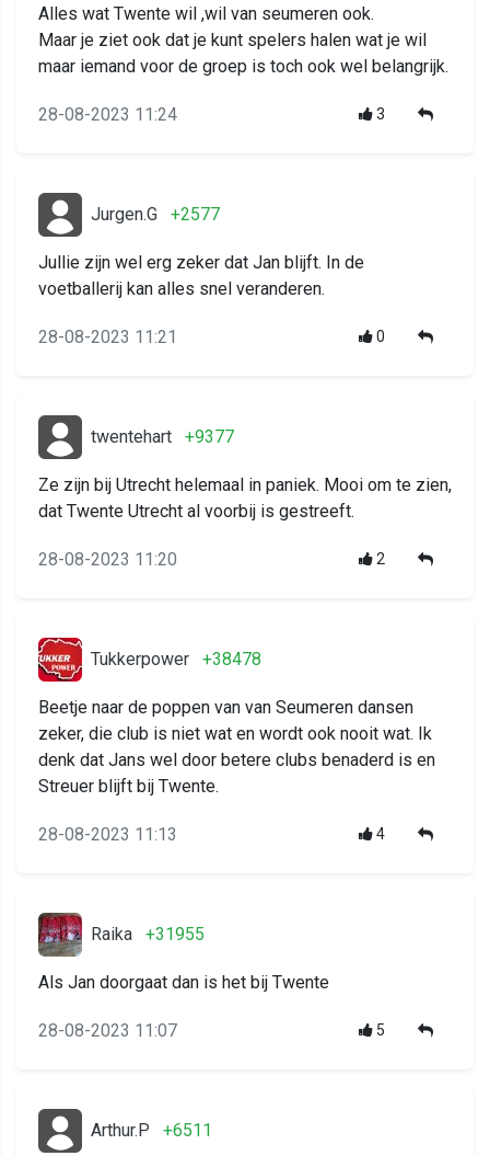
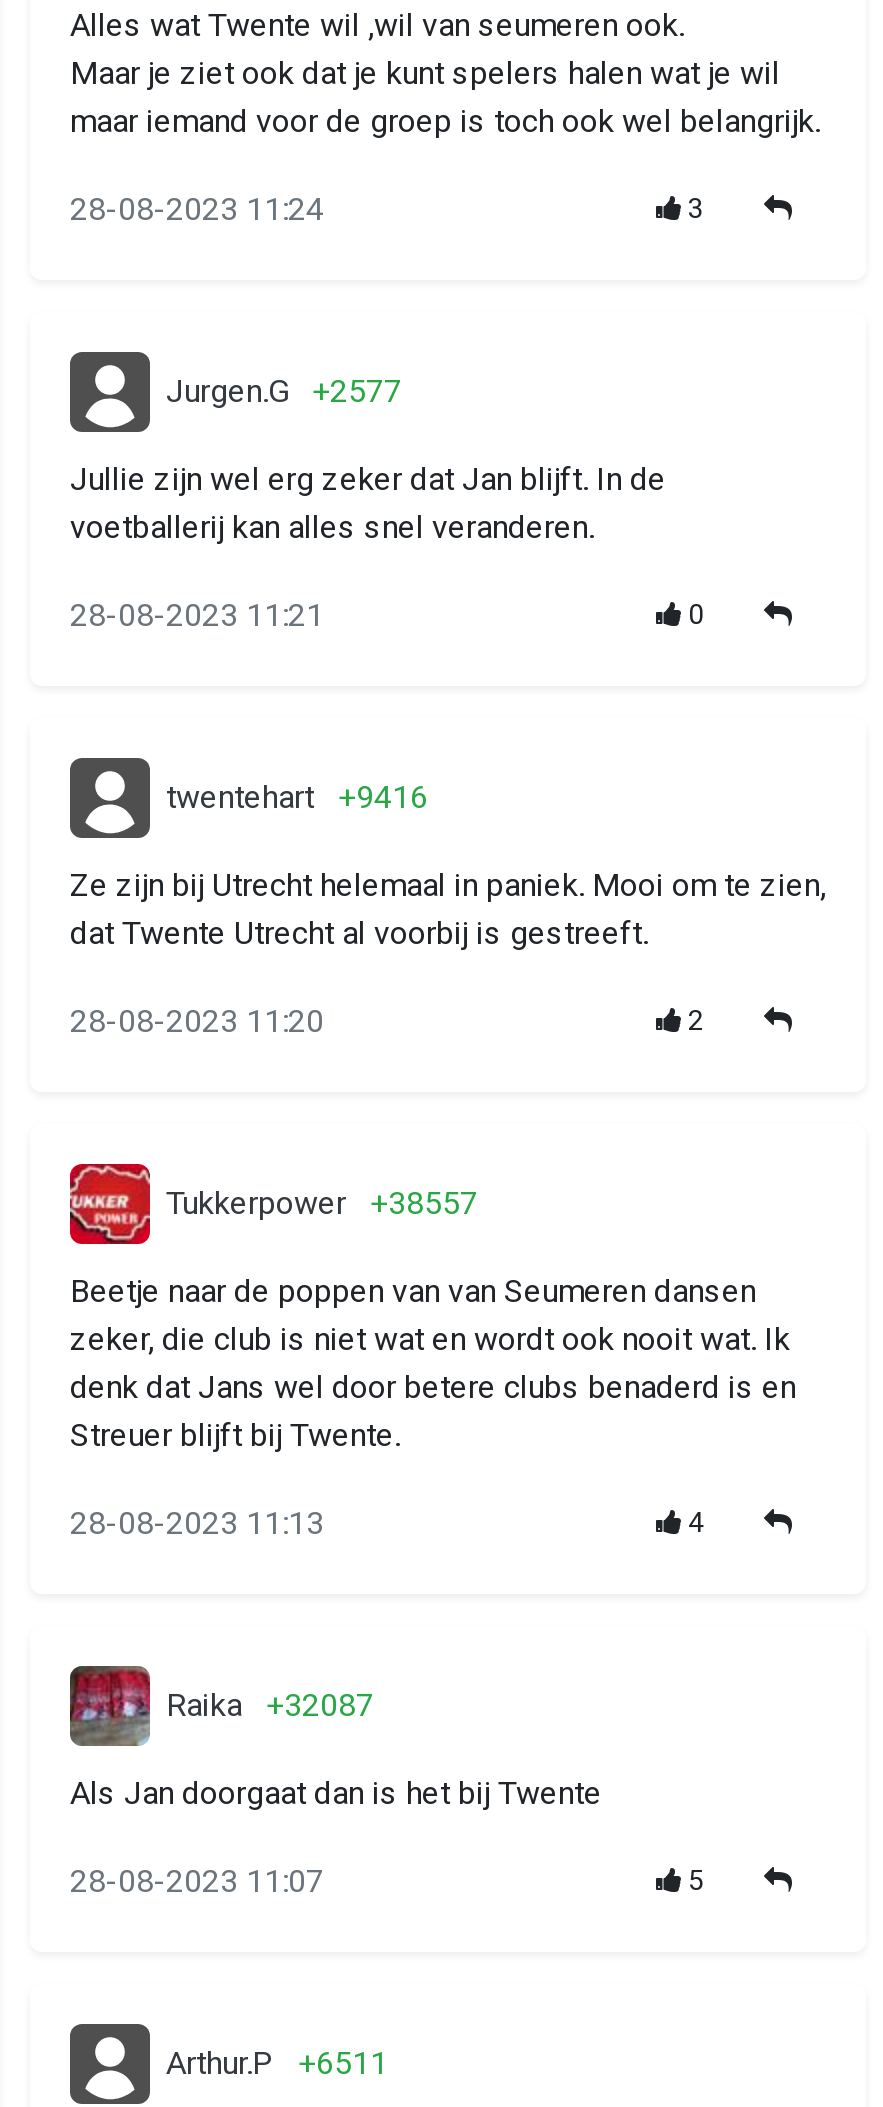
- twentehart +9377
+ twentehart +9416

- Tukkerpower +38478
+ Tukkerpower +38557

- Raika +31955
+ Raika +32087
